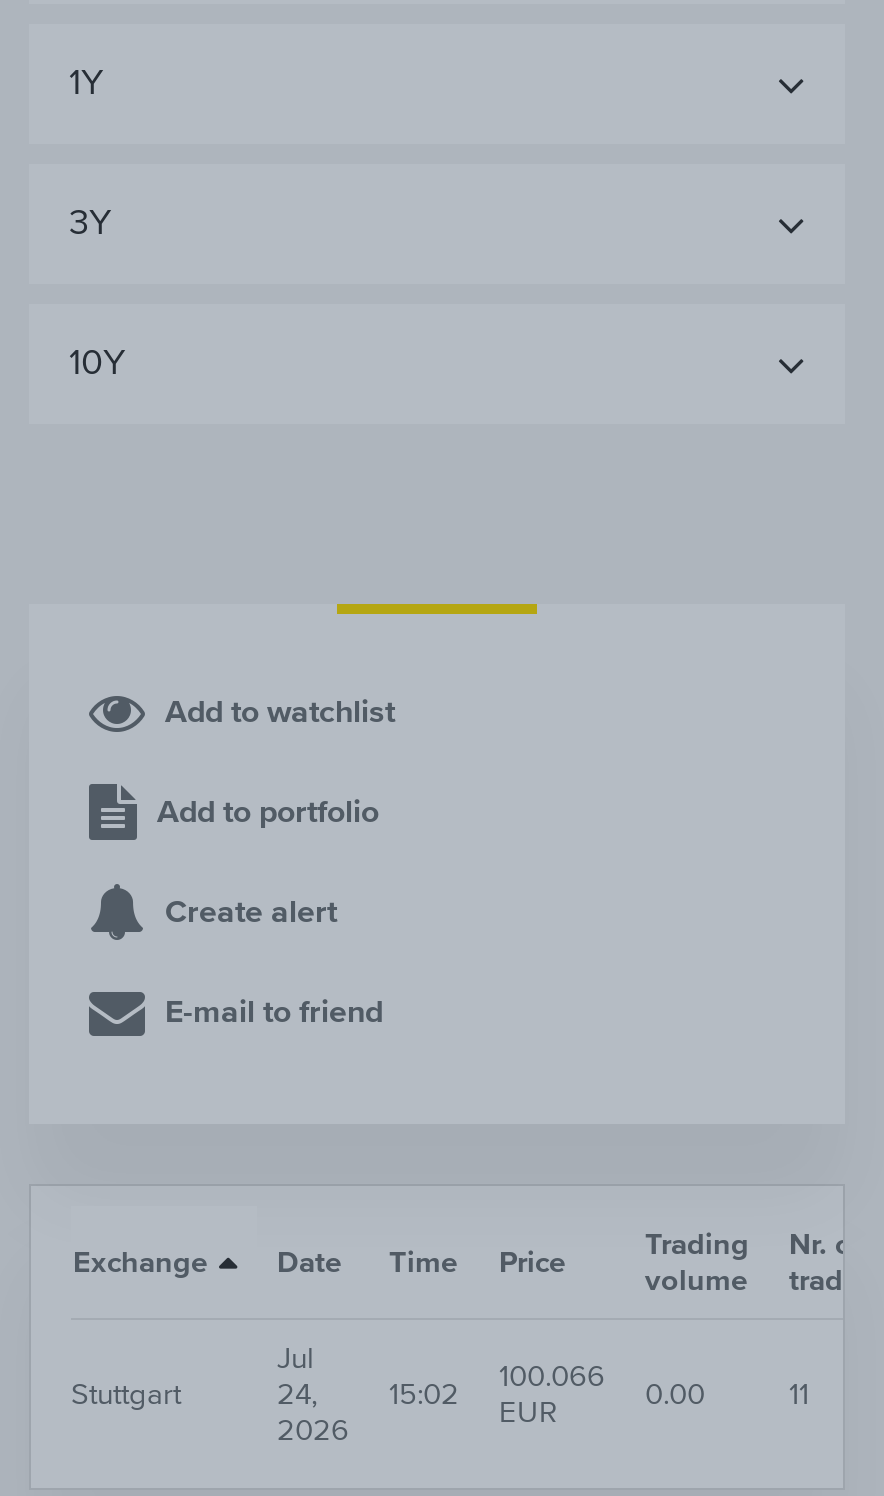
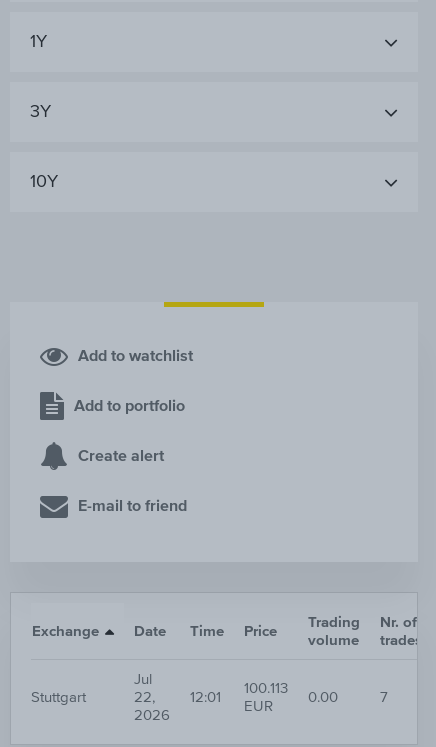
- 100.066
+ 100.113

- 24,
+ 22,

- 15:02
+ 12:01

- 11
+ 7
